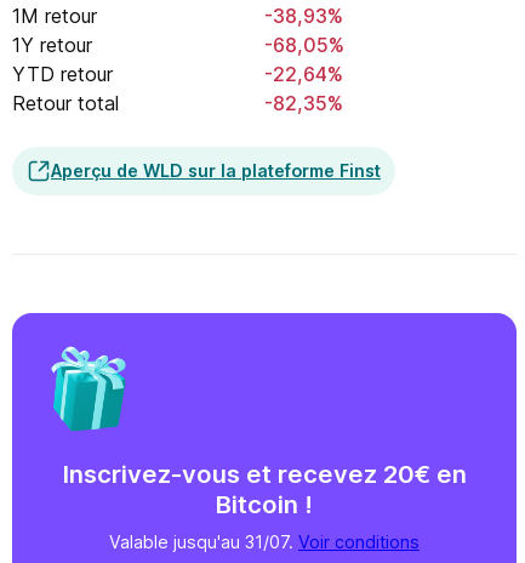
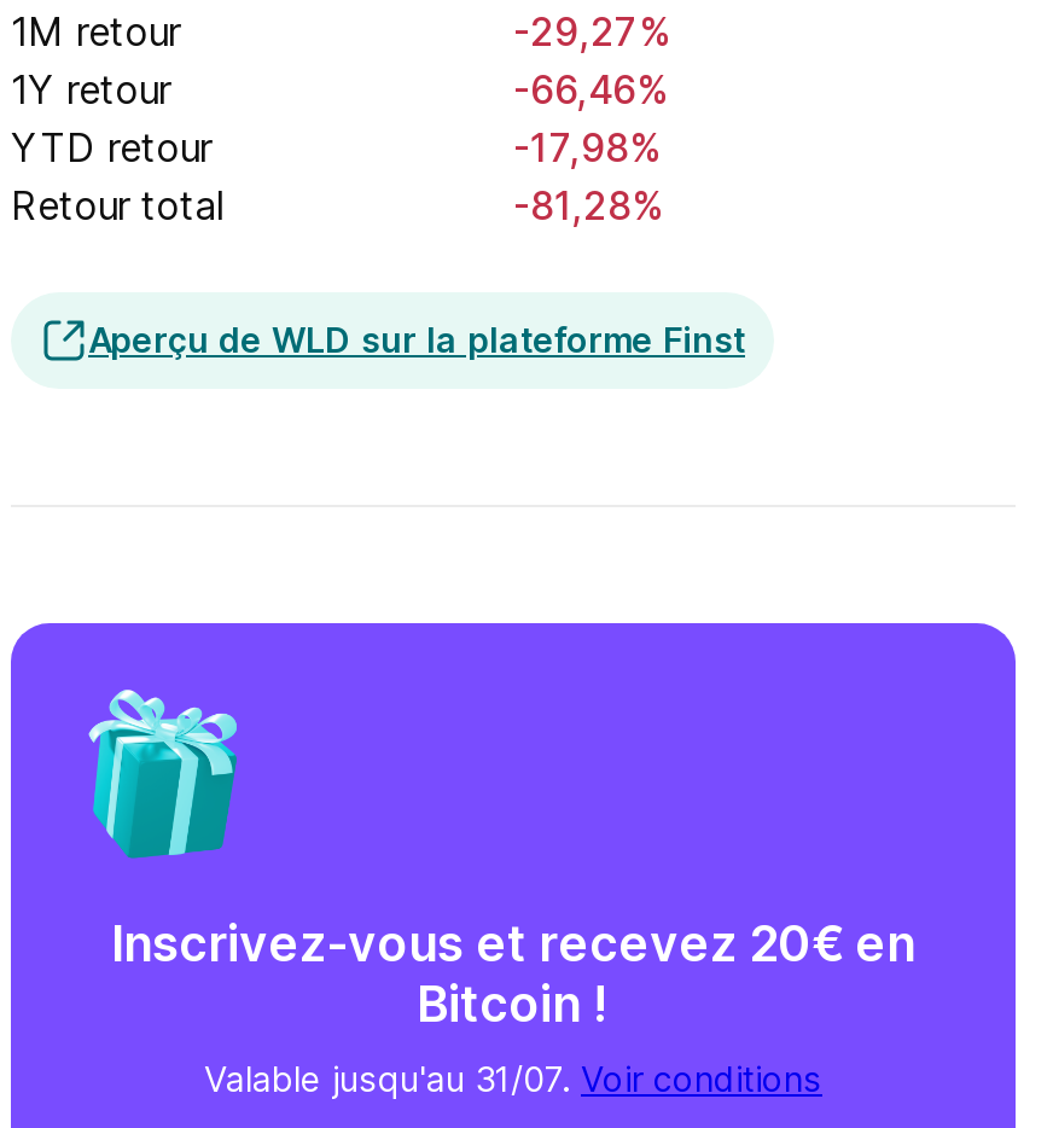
- -38,93%
+ -29,27%

- -68,05%
+ -66,46%

- -22,64%
+ -17,98%

- -82,35%
+ -81,28%
